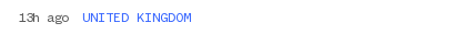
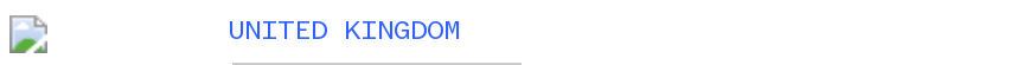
- 13h ago
